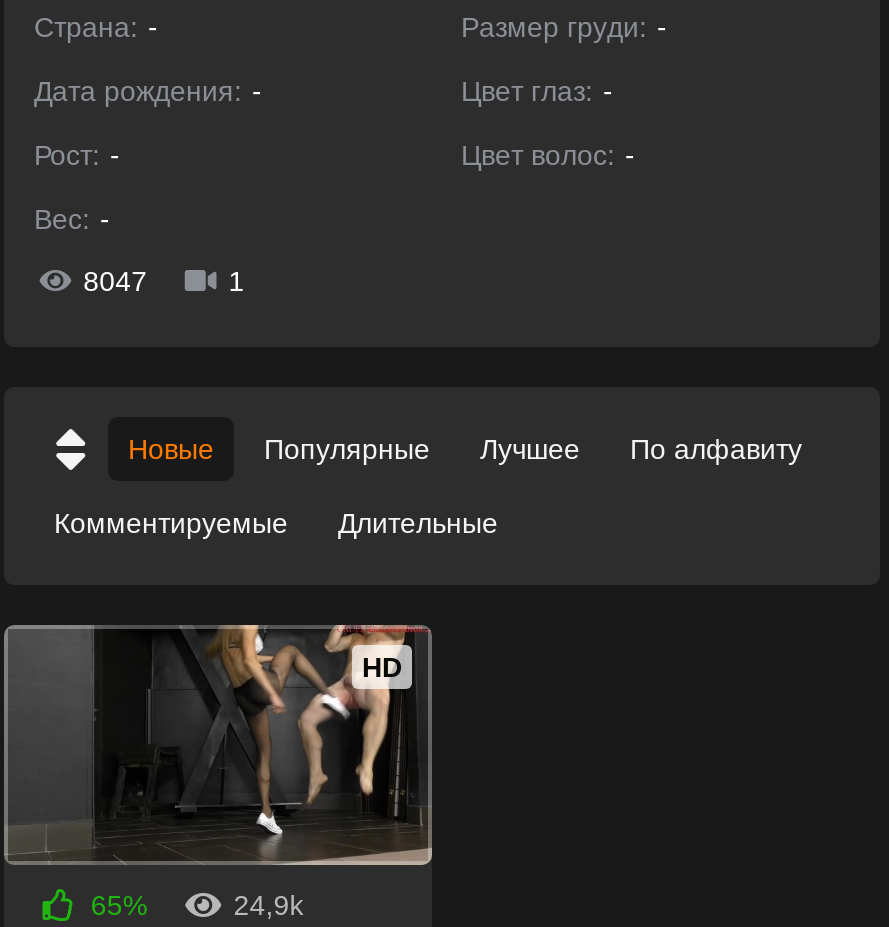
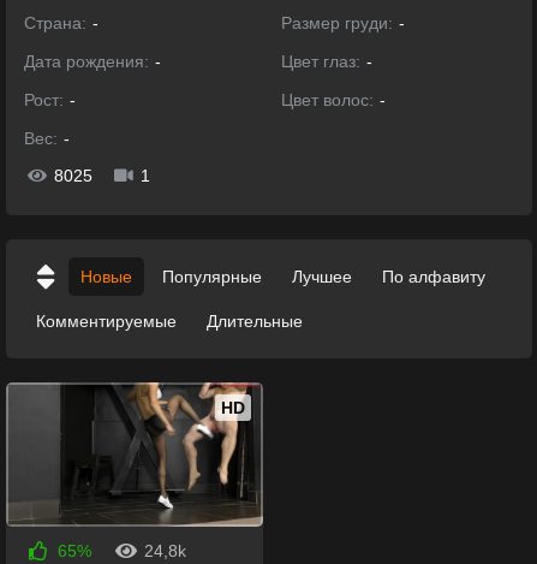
- 8047
+ 8025

- 24,9k
+ 24,8k
